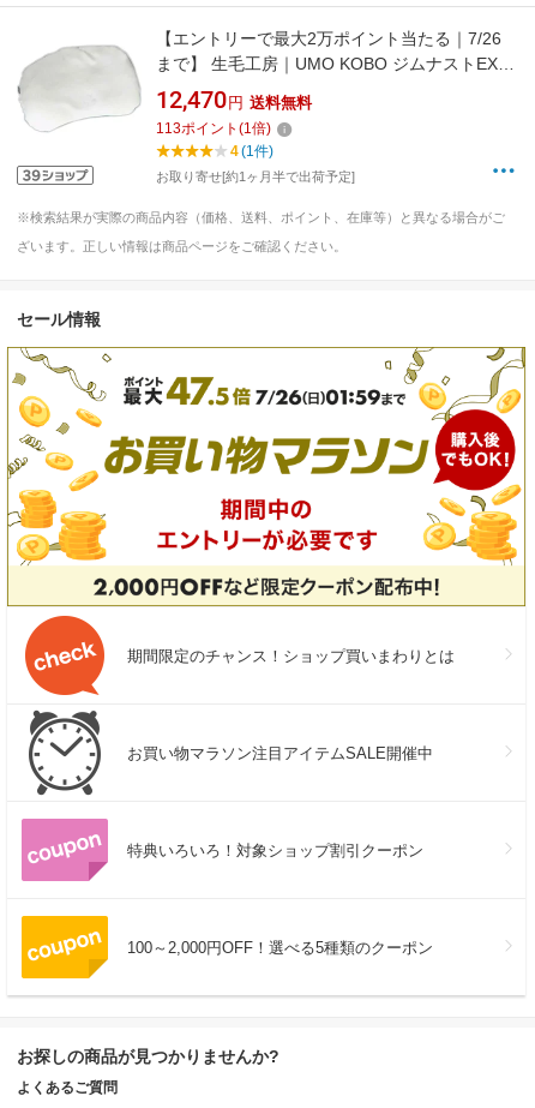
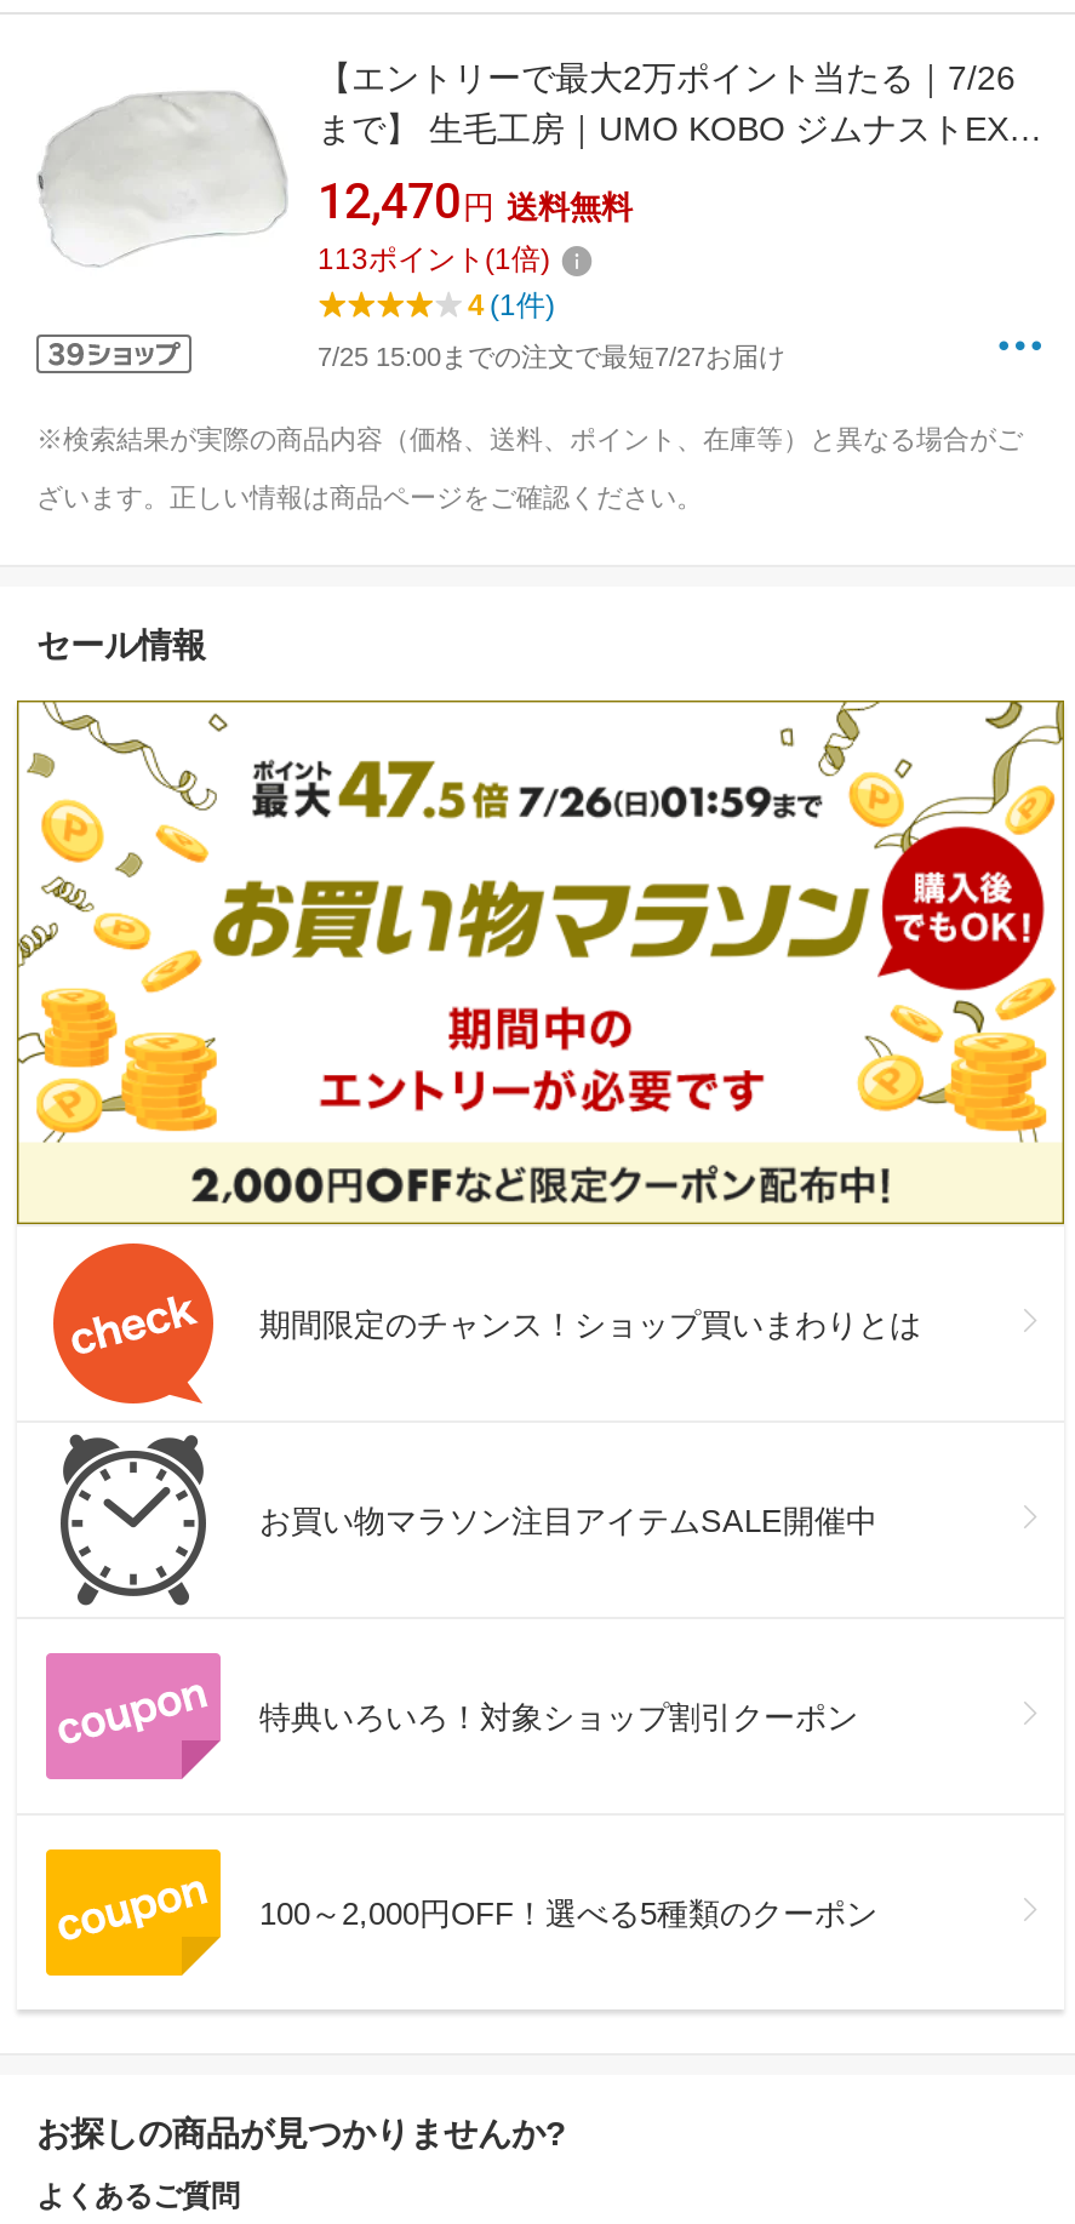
- お取り寄せ[約1ヶ月半で出荷予定]
+ 7/25 15:00までの注文で最短7/27お届け
